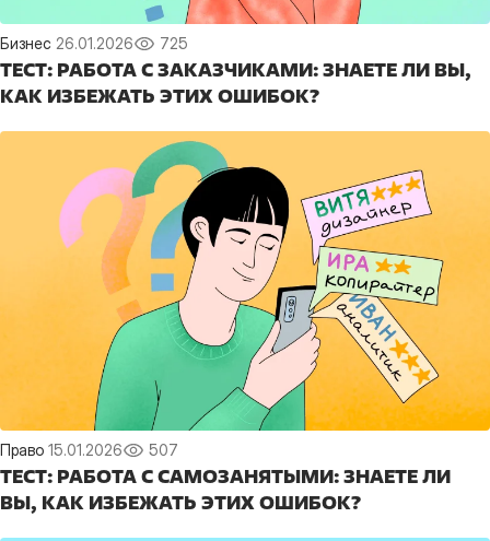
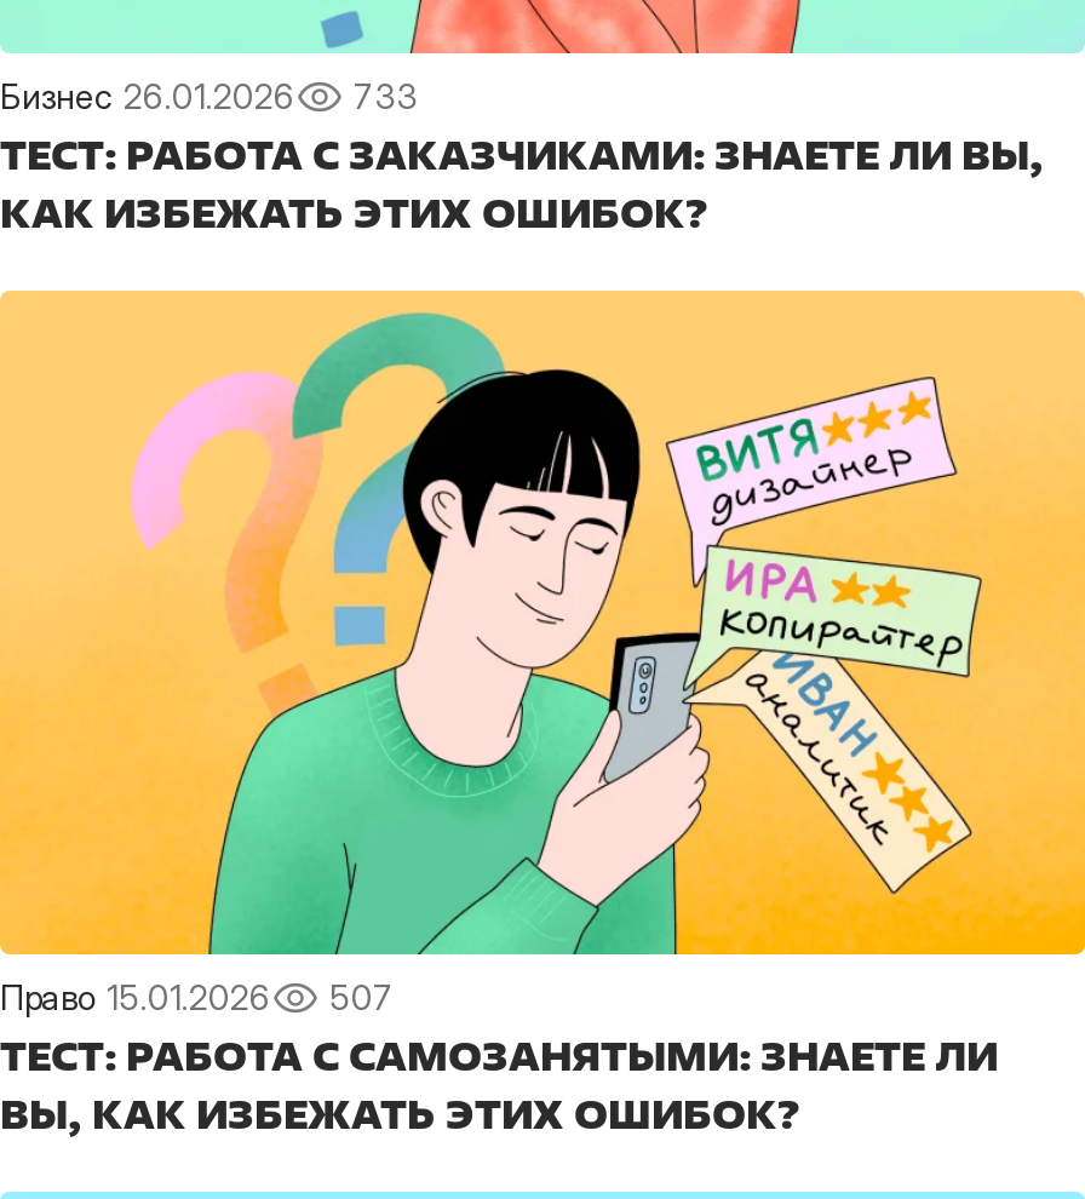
- Бизнес 26.01.2026 725
+ Бизнес 26.01.2026 733
